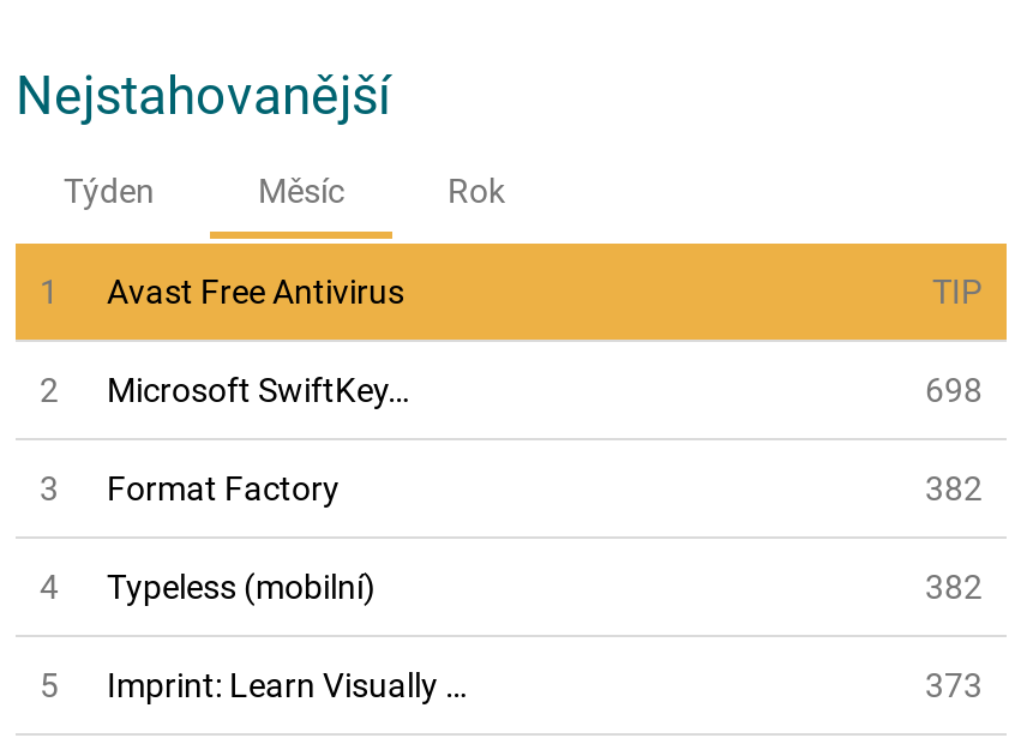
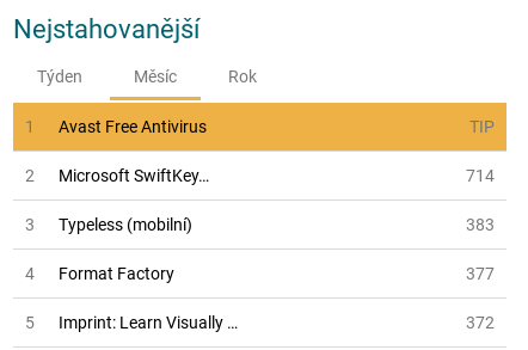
- 698
+ 714

moved down: 4 | Format Factory

- 382

moved up: Typeless (mobilní)

- 382
+ 383
+ 377

- 373
+ 372
